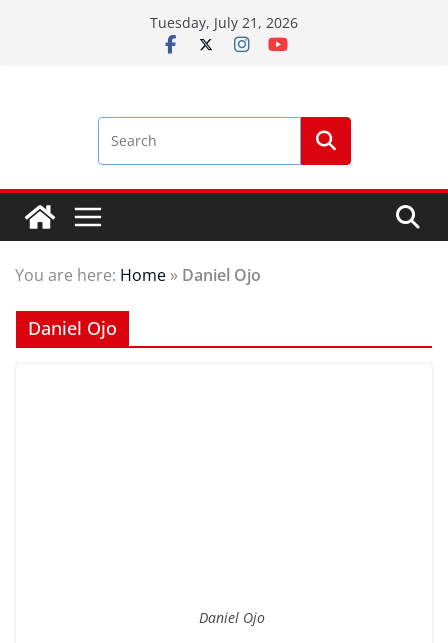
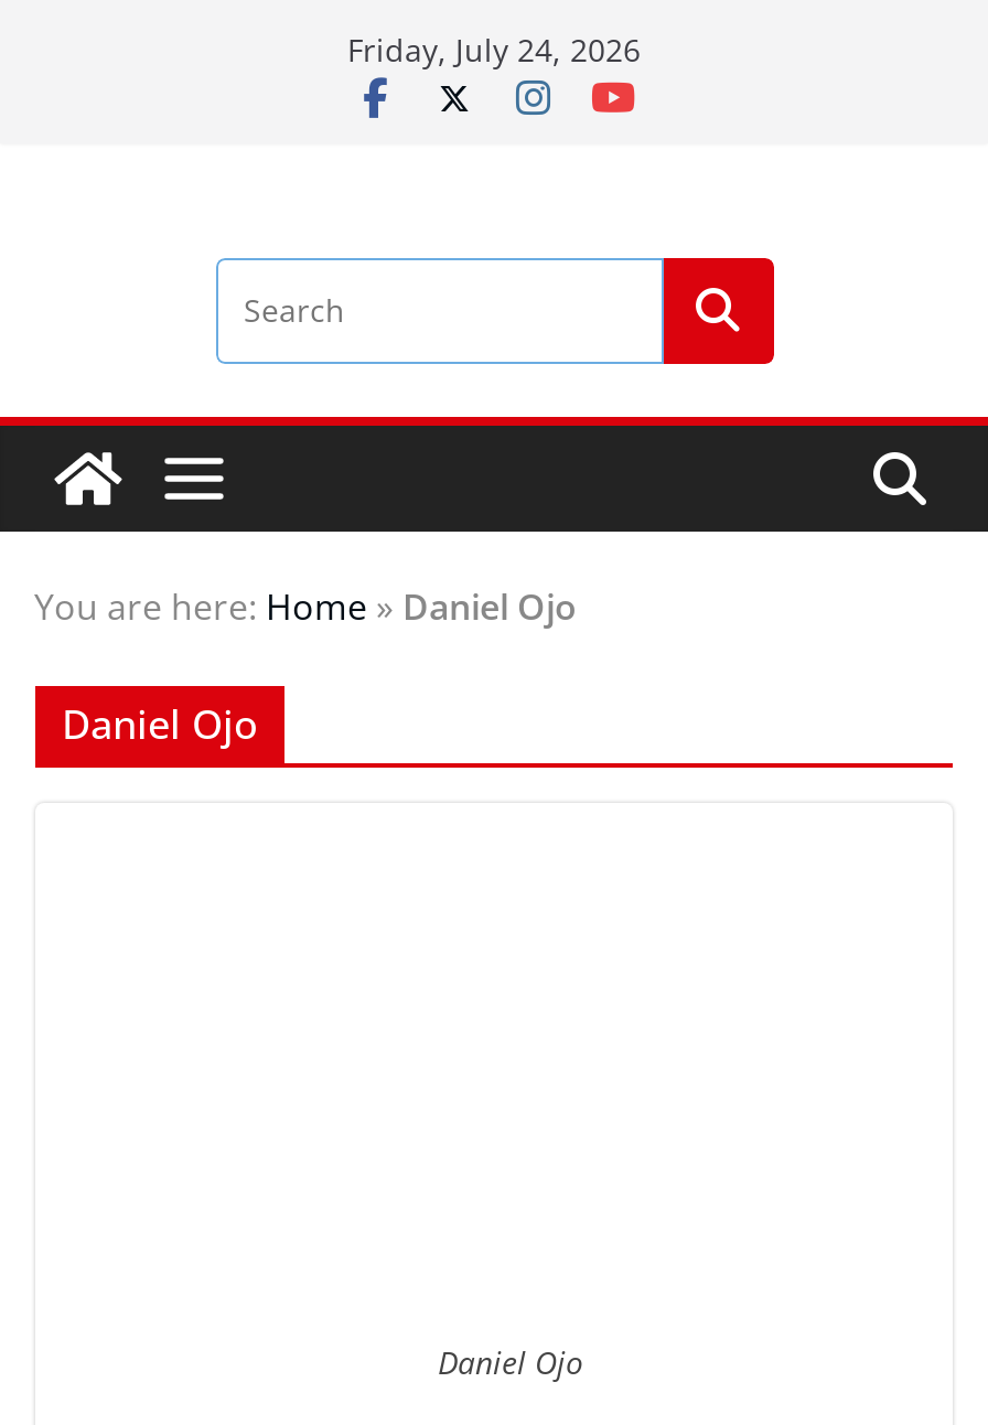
- Tuesday, July 21, 2026
+ Friday, July 24, 2026
